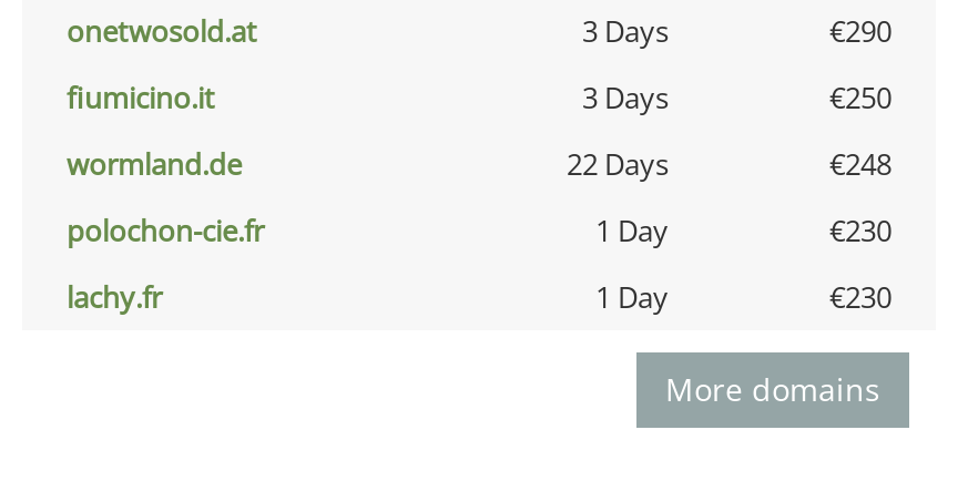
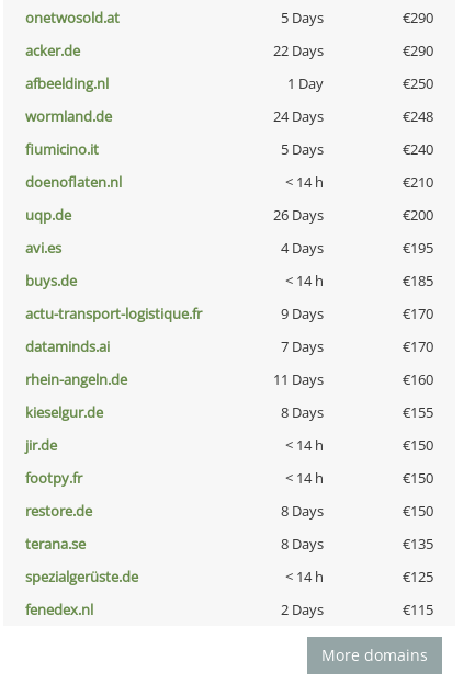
- 3 Days
+ 5 Days

- fiumicino.it
- 3 Days
+ acker.de
+ 22 Days
+ €290
+ afbeelding.nl
+ 1 Day

- 22 Days
+ 24 Days

- polochon-cie.fr
- 1 Day
- €230
- lachy.fr
- 1 Day
- €230
+ fiumicino.it
+ 5 Days
+ €240
+ doenoflaten.nl
+ < 14 h
+ €210
+ uqp.de
+ 26 Days
+ €200
+ avi.es
+ 4 Days
+ €195
+ buys.de
+ < 14 h
+ €185
+ actu-transport-logistique.fr
+ 9 Days
+ €170
+ dataminds.ai
+ 7 Days
+ €170
+ rhein-angeln.de
+ 11 Days
+ €160
+ kieselgur.de
+ 8 Days
+ €155
+ jir.de
+ < 14 h
+ €150
+ footpy.fr
+ < 14 h
+ €150
+ restore.de
+ 8 Days
+ €150
+ terana.se
+ 8 Days
+ €135
+ spezialgerüste.de
+ < 14 h
+ €125
+ fenedex.nl
+ 2 Days
+ €115
